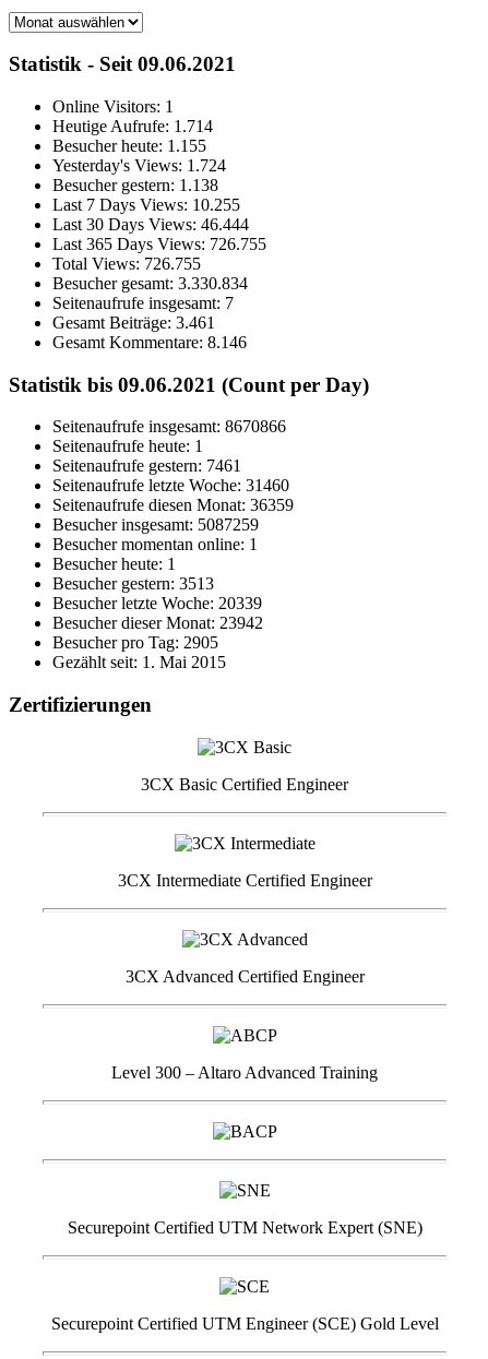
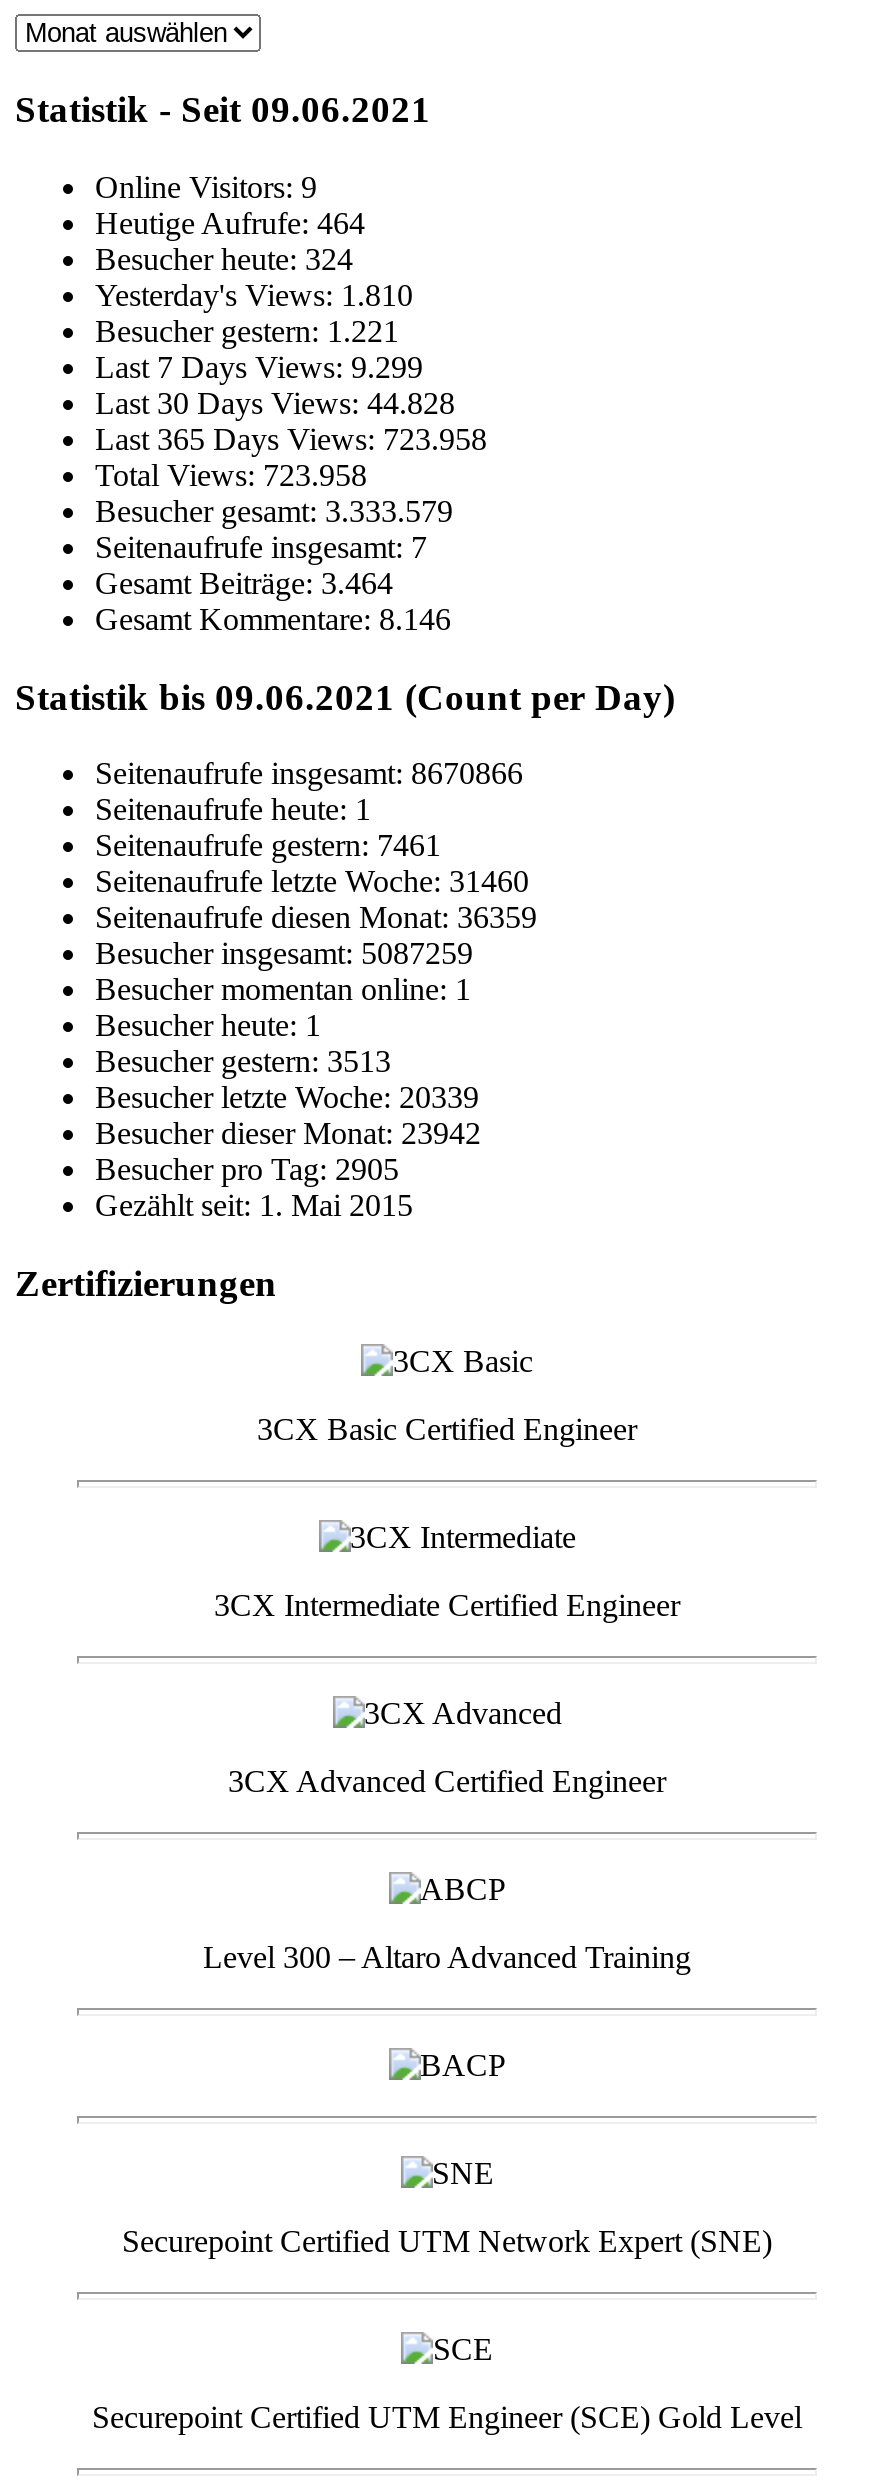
- Online Visitors: 1
+ Online Visitors: 9

- Heutige Aufrufe: 1.714
+ Heutige Aufrufe: 464

- Besucher heute: 1.155
+ Besucher heute: 324

- Yesterday's Views: 1.724
+ Yesterday's Views: 1.810

- Besucher gestern: 1.138
+ Besucher gestern: 1.221

- Last 7 Days Views: 10.255
+ Last 7 Days Views: 9.299

- Last 30 Days Views: 46.444
+ Last 30 Days Views: 44.828

- Last 365 Days Views: 726.755
+ Last 365 Days Views: 723.958

- Total Views: 726.755
+ Total Views: 723.958

- Besucher gesamt: 3.330.834
+ Besucher gesamt: 3.333.579

- Gesamt Beiträge:3.461
+ Gesamt Beiträge:3.464
